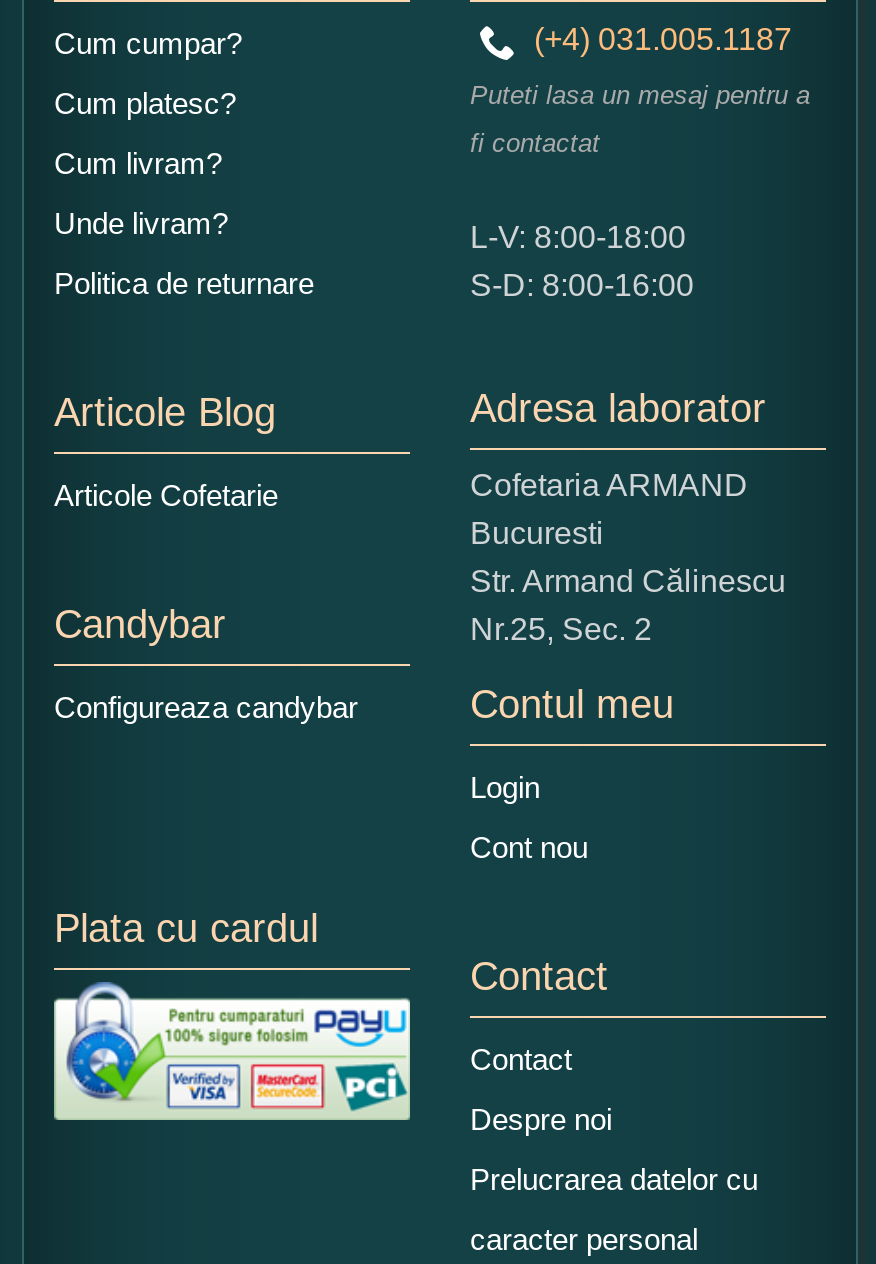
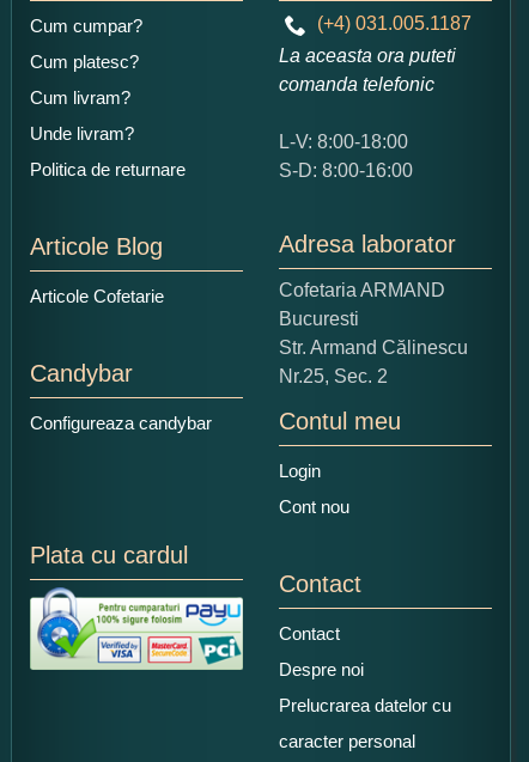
- Puteti lasa un mesaj pentru a
- fi contactat
+ La aceasta ora puteti
+ comanda telefonic
